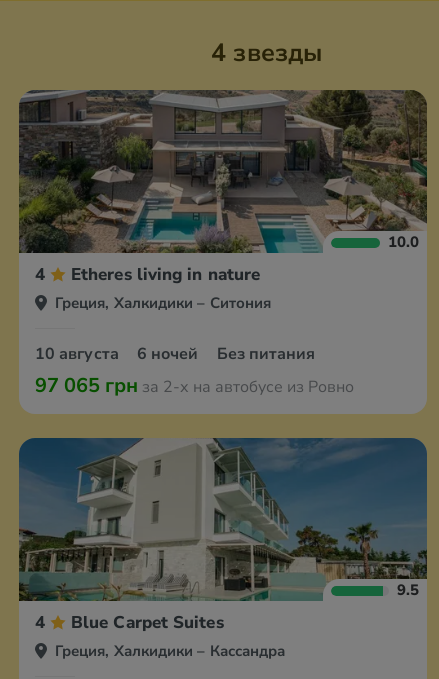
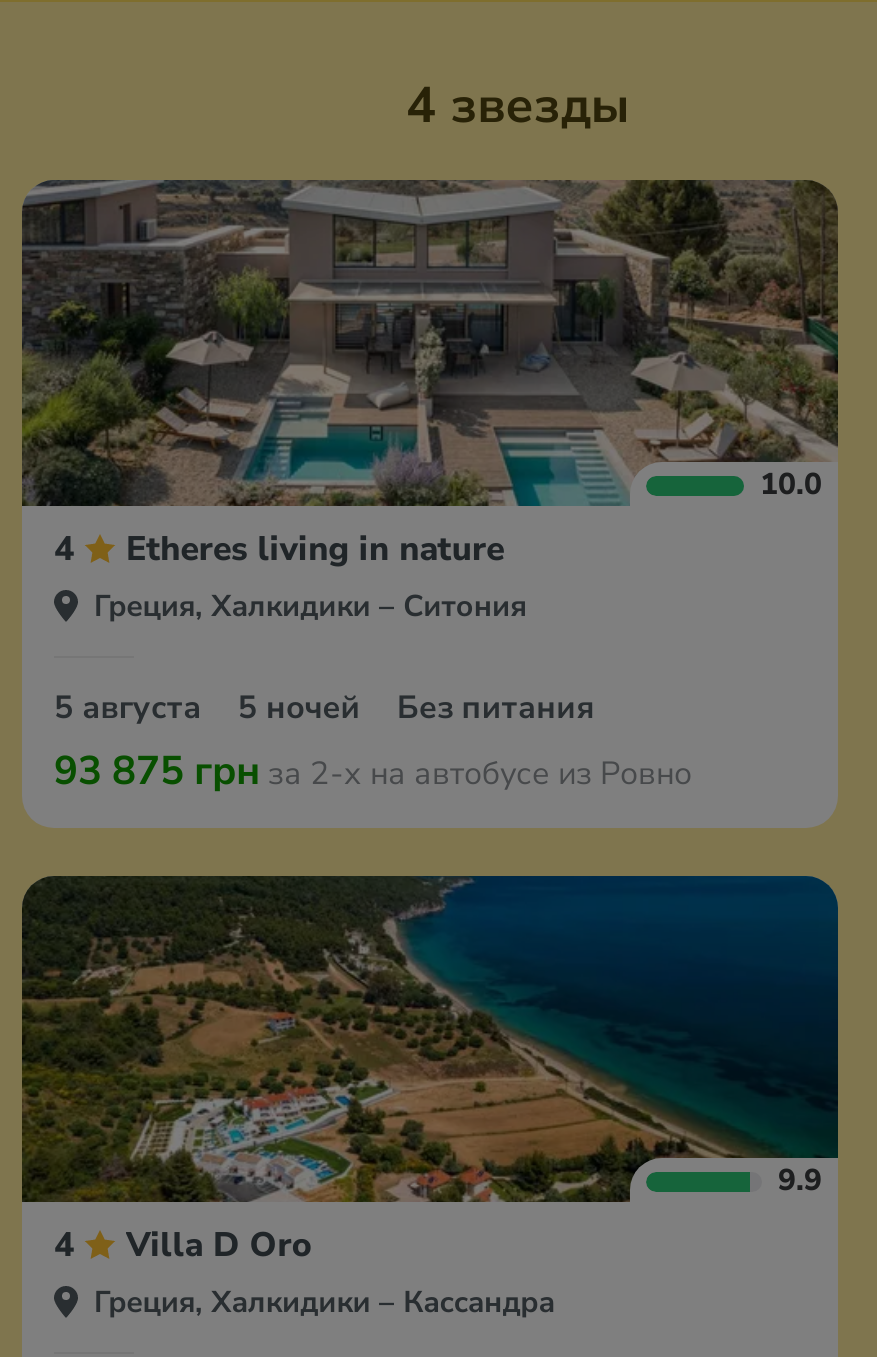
- 10 августа
+ 5 августа

- 6 ночей
+ 5 ночей

- 97 065 грн за 2-х на автобусе из Ровно
+ 93 875 грн за 2-х на автобусе из Ровно

- [image]
- 9.5
+ [image]
+ 9.9

- Blue Carpet Suites
+ Villa D Oro
